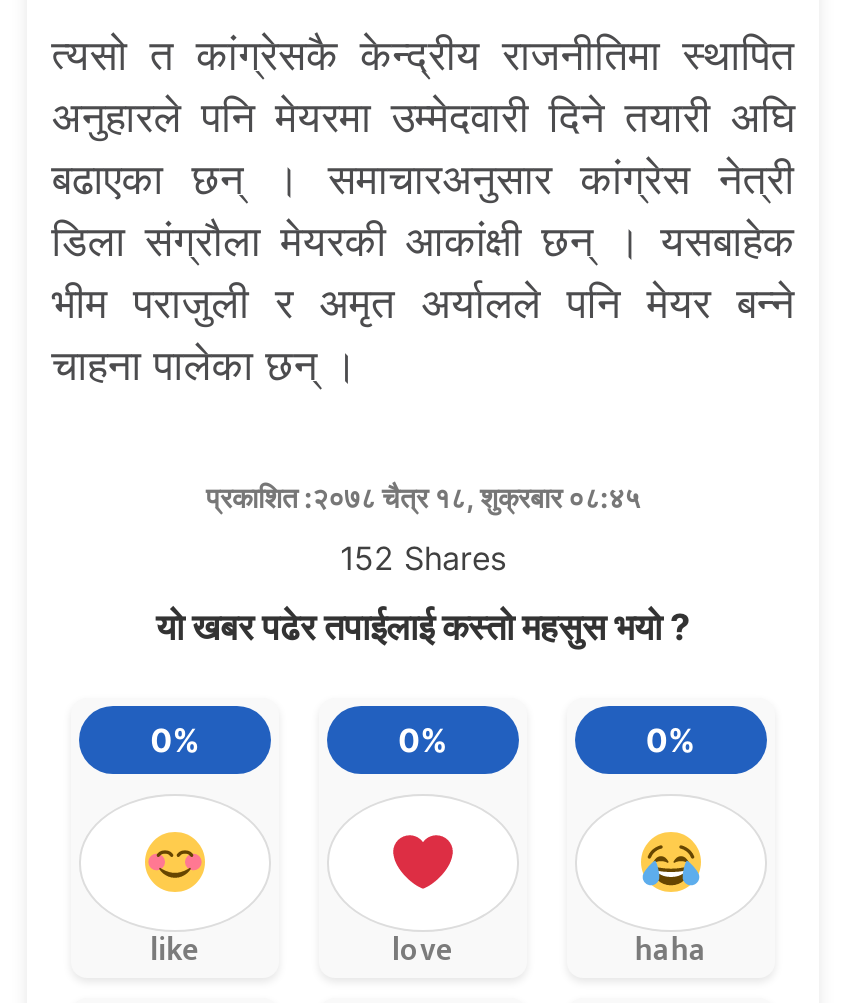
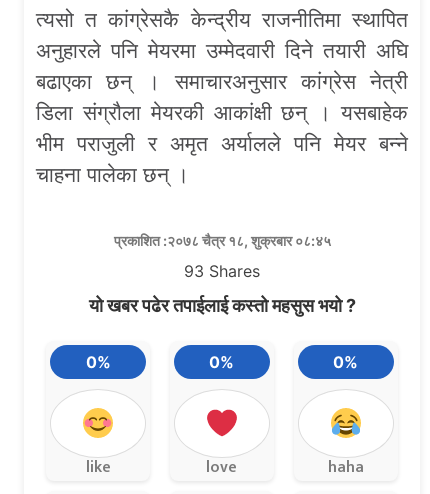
- 152 Shares
+ 93 Shares
